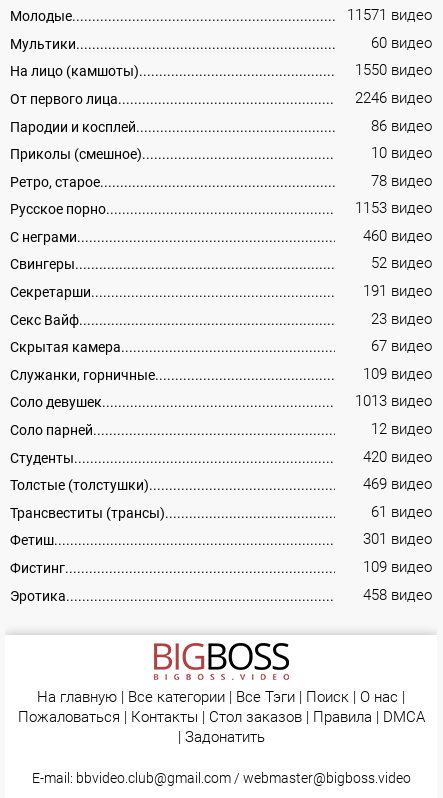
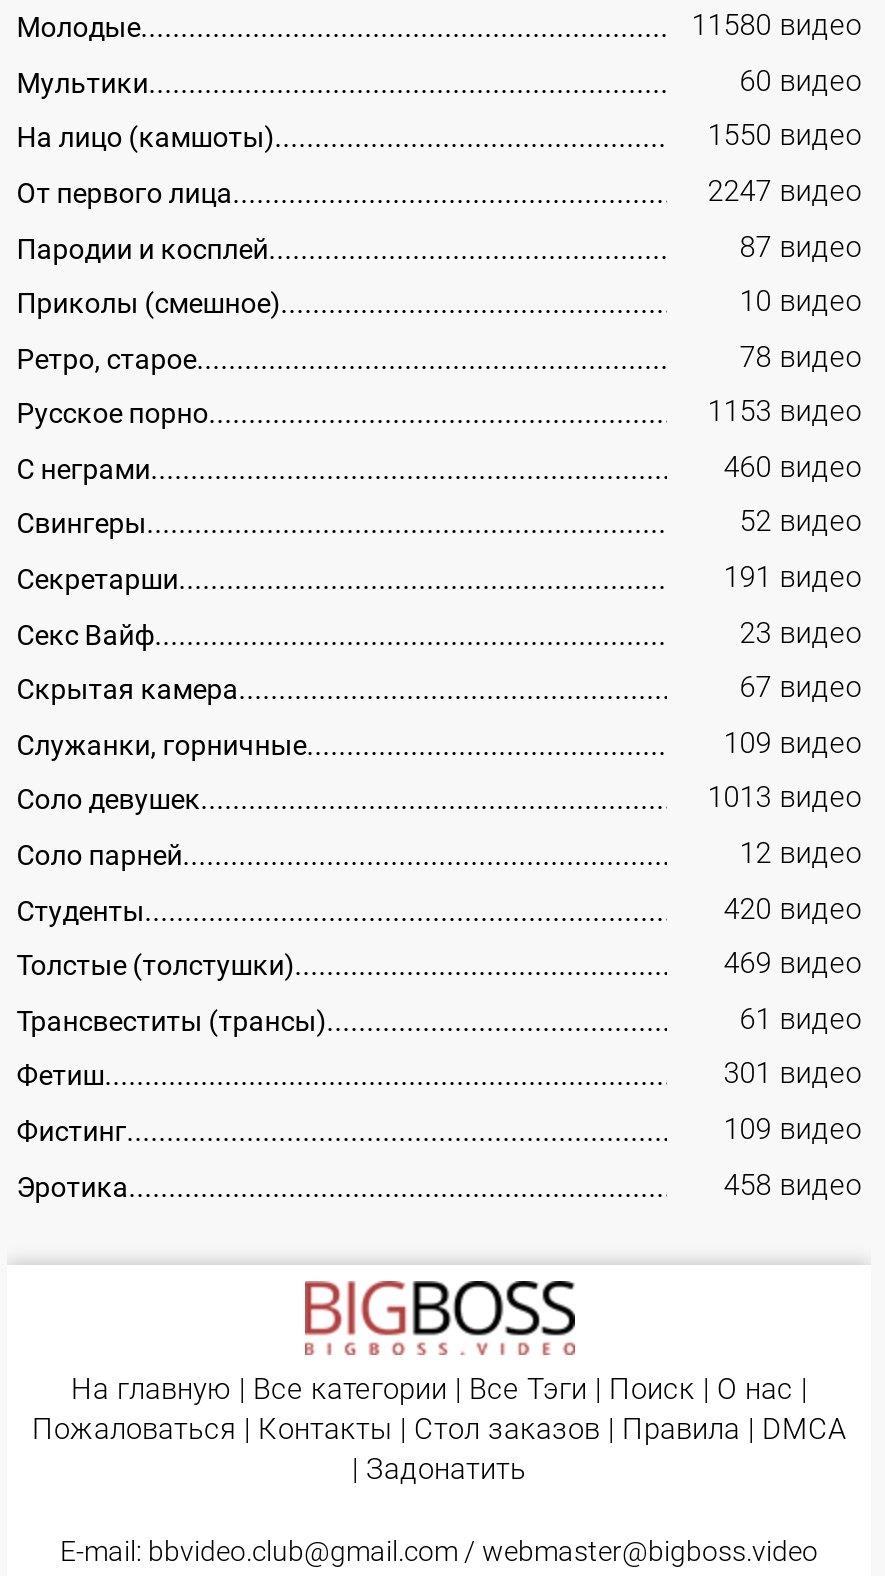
- 11571 видео
+ 11580 видео

- 2246 видео
+ 2247 видео

- 86 видео
+ 87 видео
